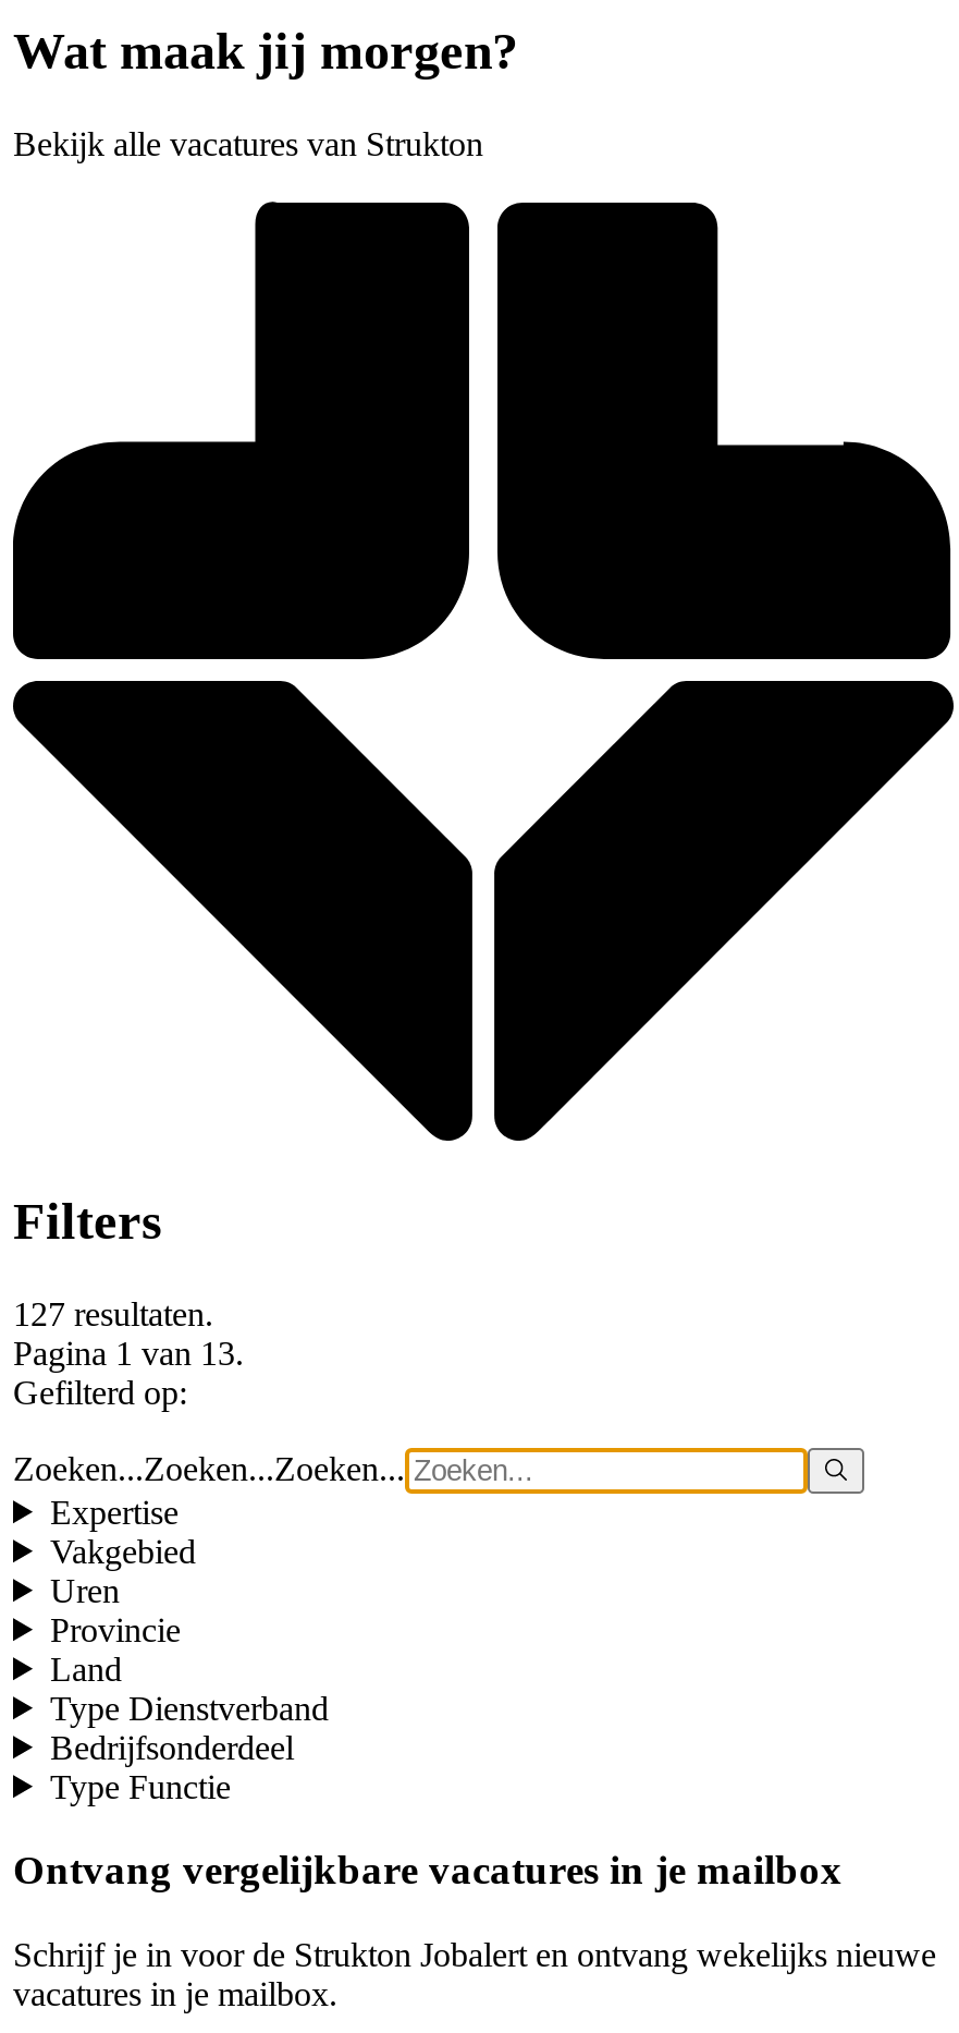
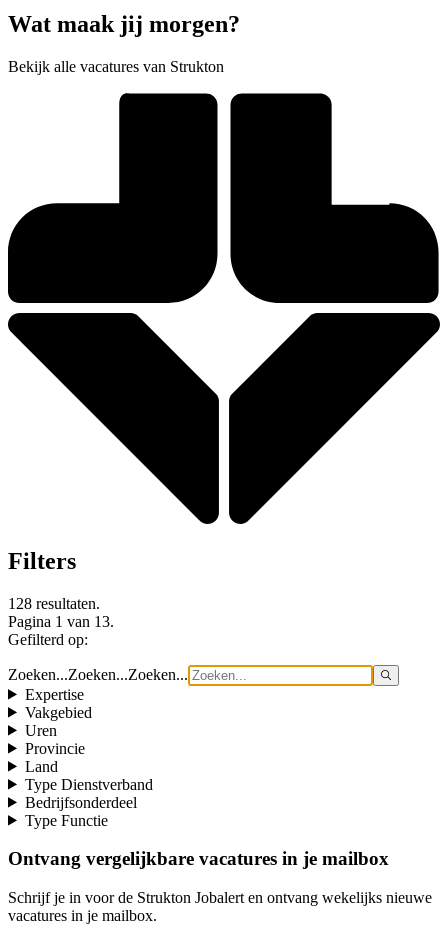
- 127 resultaten.
+ 128 resultaten.
